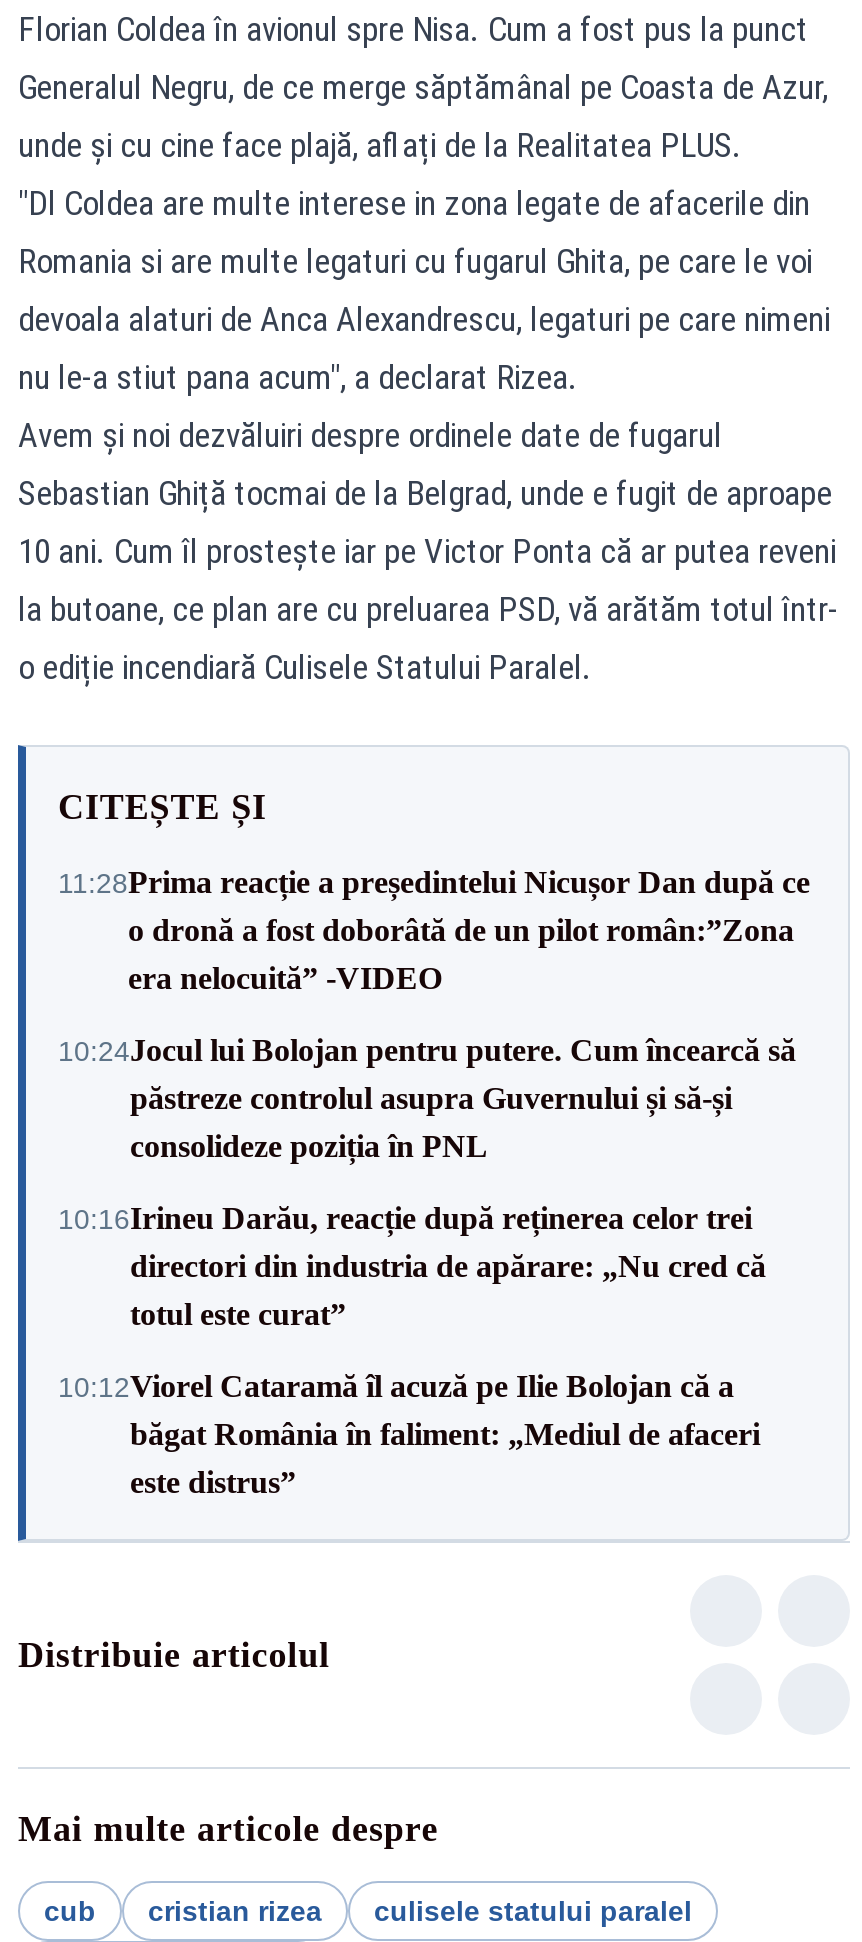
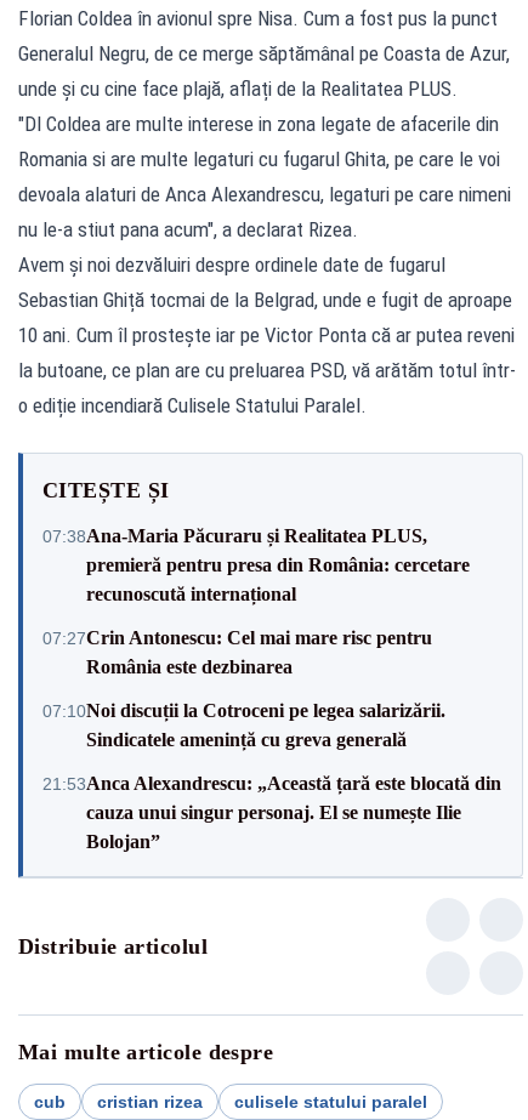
- 11:28Prima reacție a președintelui Nicușor Dan după ce
- o dronă a fost doborâtă de un pilot român:”Zona
- era nelocuită” -VIDEO
+ 07:38Ana-Maria Păcuraru și Realitatea PLUS,
+ premieră pentru presa din România: cercetare
+ recunoscută internațional

- 10:24Jocul lui Bolojan pentru putere. Cum încearcă să
- păstreze controlul asupra Guvernului și să-și
- consolideze poziția în PNL
+ 07:27Crin Antonescu: Cel mai mare risc pentru
+ România este dezbinarea

- 10:16Irineu Darău, reacție după reținerea celor trei
- directori din industria de apărare: „Nu cred că
- totul este curat”
+ 07:10Noi discuții la Cotroceni pe legea salarizării.
+ Sindicatele amenință cu greva generală

- 10:12Viorel Cataramă îl acuză pe Ilie Bolojan că a
- băgat România în faliment: „Mediul de afaceri
- este distrus”
+ 21:53Anca Alexandrescu: „Această țară este blocată din
+ cauza unui singur personaj. El se numește Ilie
+ Bolojan”
